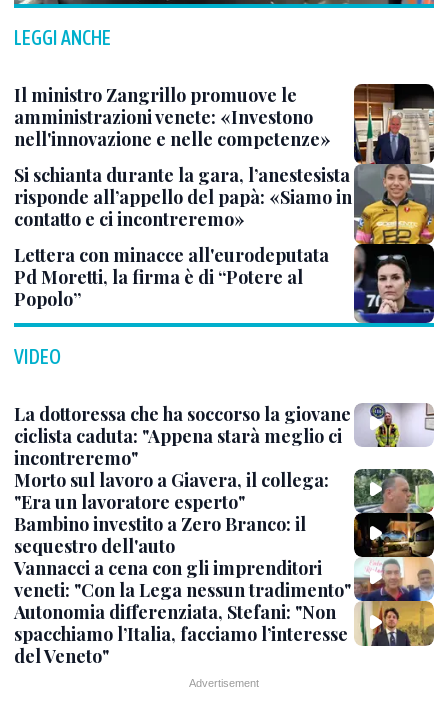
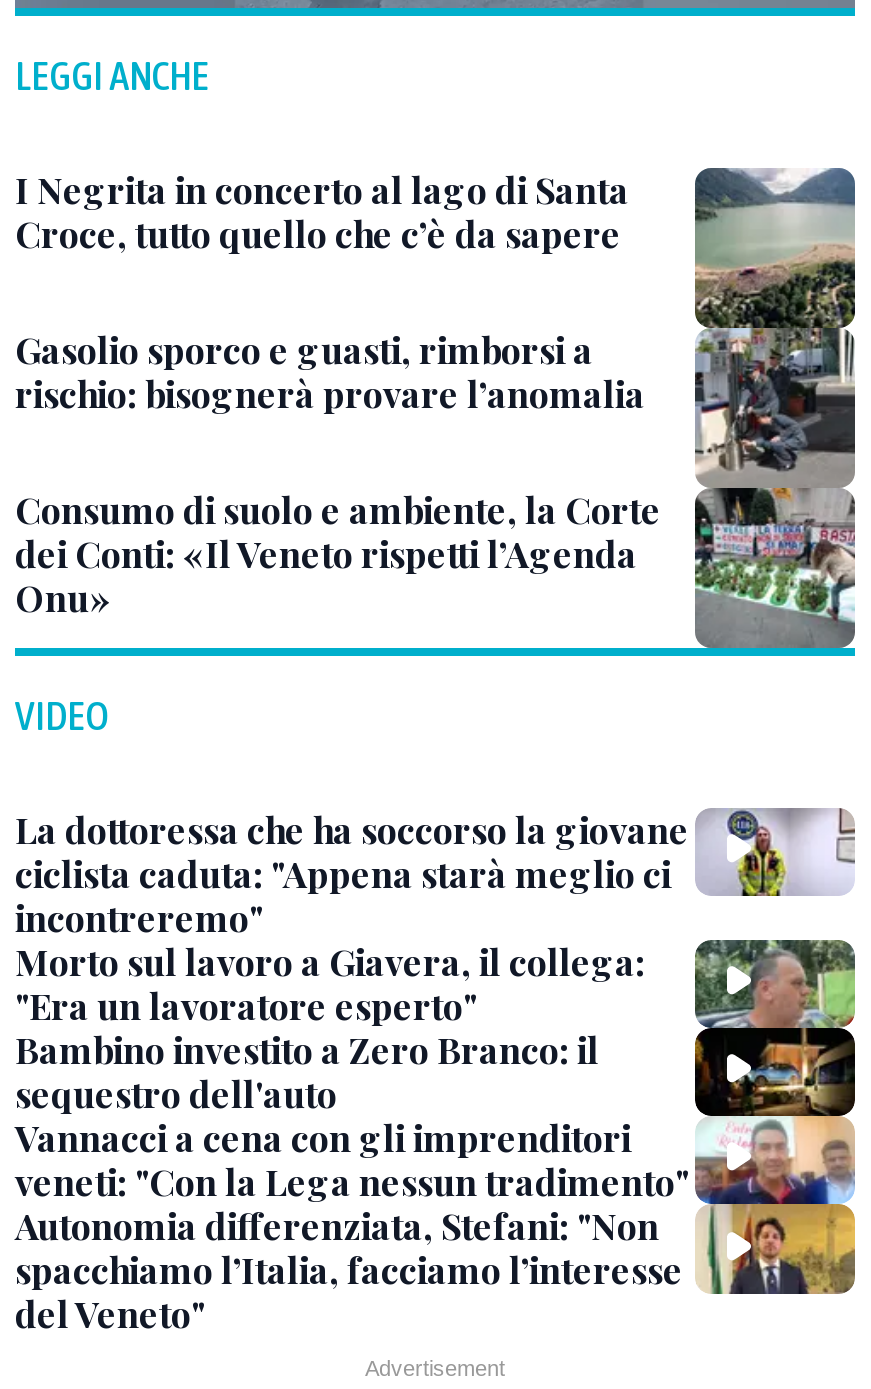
- Il ministro Zangrillo promuove le
- amministrazioni venete: «Investono
- nell'innovazione e nelle competenze»
+ I Negrita in concerto al lago di Santa
+ Croce, tutto quello che c’è da sapere

- [image]
- Si schianta durante la gara, l’anestesista
- risponde all’appello del papà: «Siamo in
- contatto e ci incontreremo»
+ [image]
+ Gasolio sporco e guasti, rimborsi a
+ rischio: bisognerà provare l’anomalia

- Lettera con minacce all'eurodeputata
- Pd Moretti, la firma è di “Potere al
- Popolo”
+ Consumo di suolo e ambiente, la Corte
+ dei Conti: «Il Veneto rispetti l’Agenda
+ Onu»
